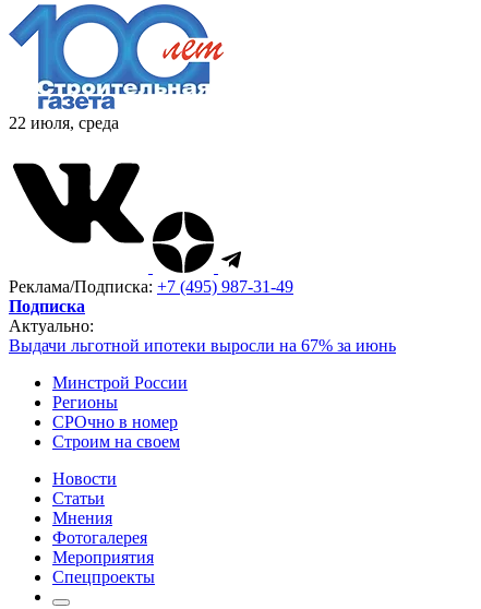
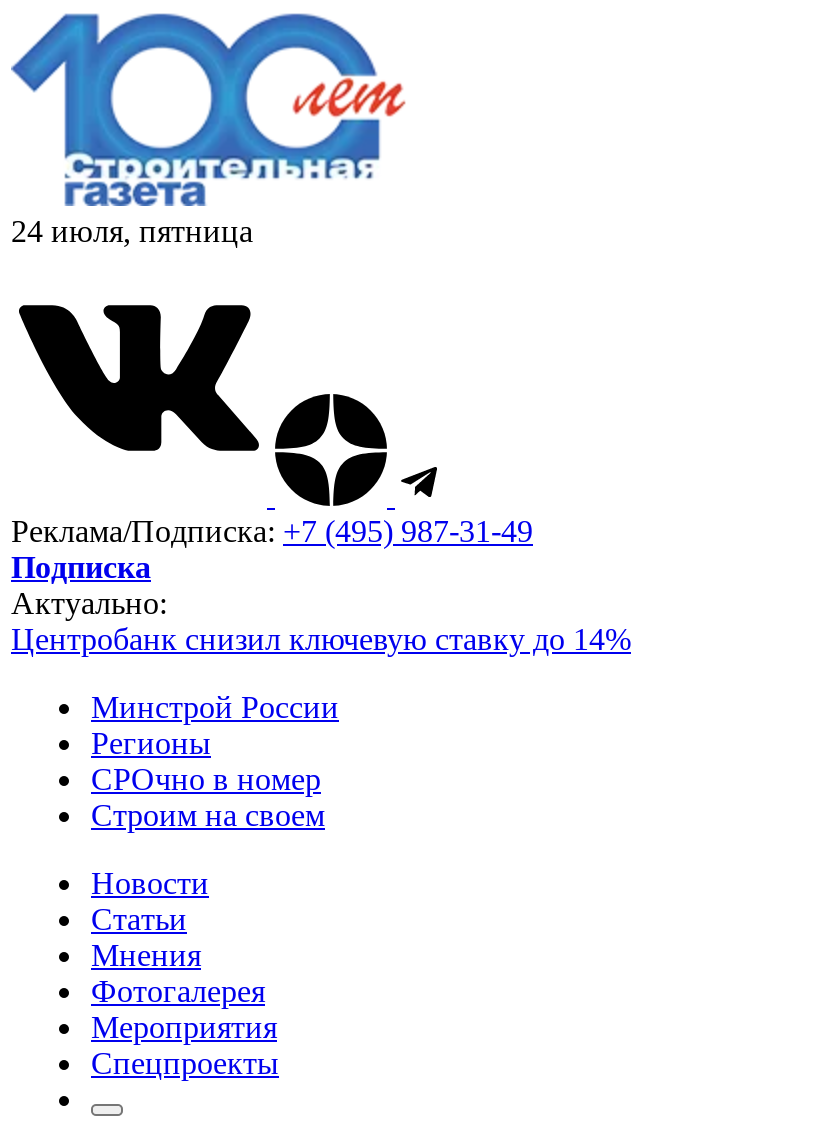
- 22 июля, среда
+ 24 июля, пятница

- Выдачи льготной ипотеки выросли на 67% за июнь
+ Центробанк снизил ключевую ставку до 14%
